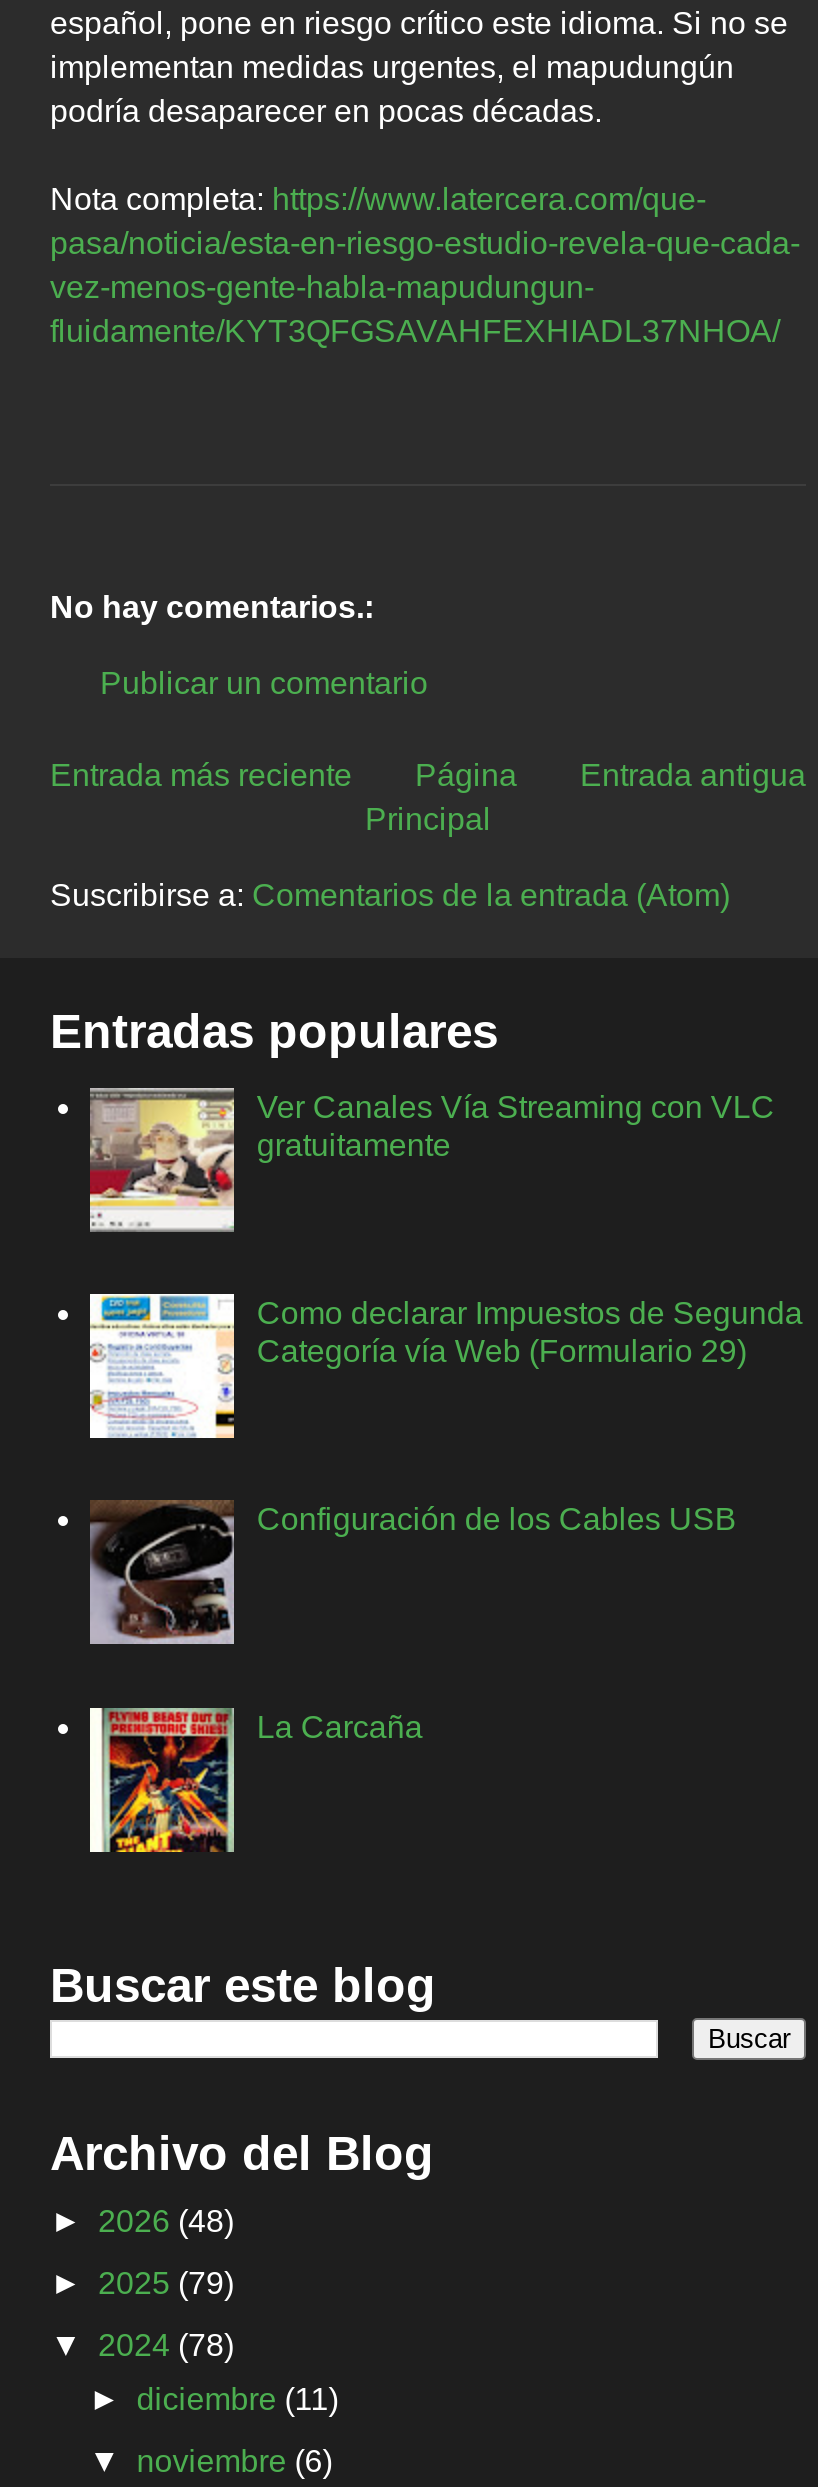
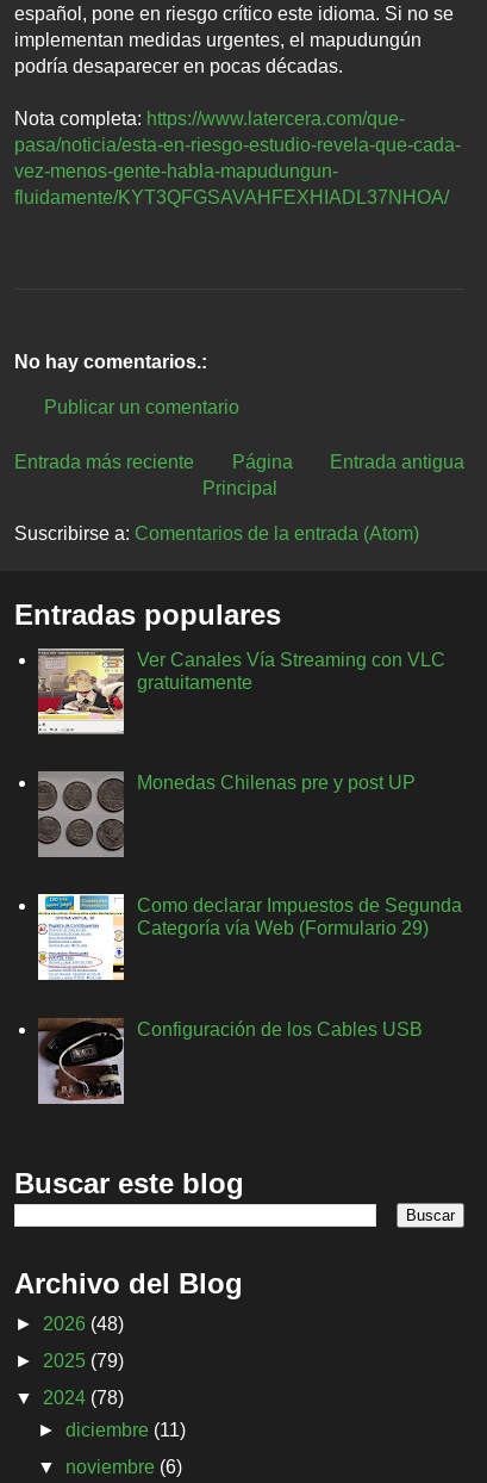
+ [image]
+ Monedas Chilenas pre y post UP

moved down: [image] | Como declarar Impuestos de Segunda | Categoría vía Web (Formulario 29) | Configuración de los Cables USB

moved down: [image]

- [image]
- La Carcaña
